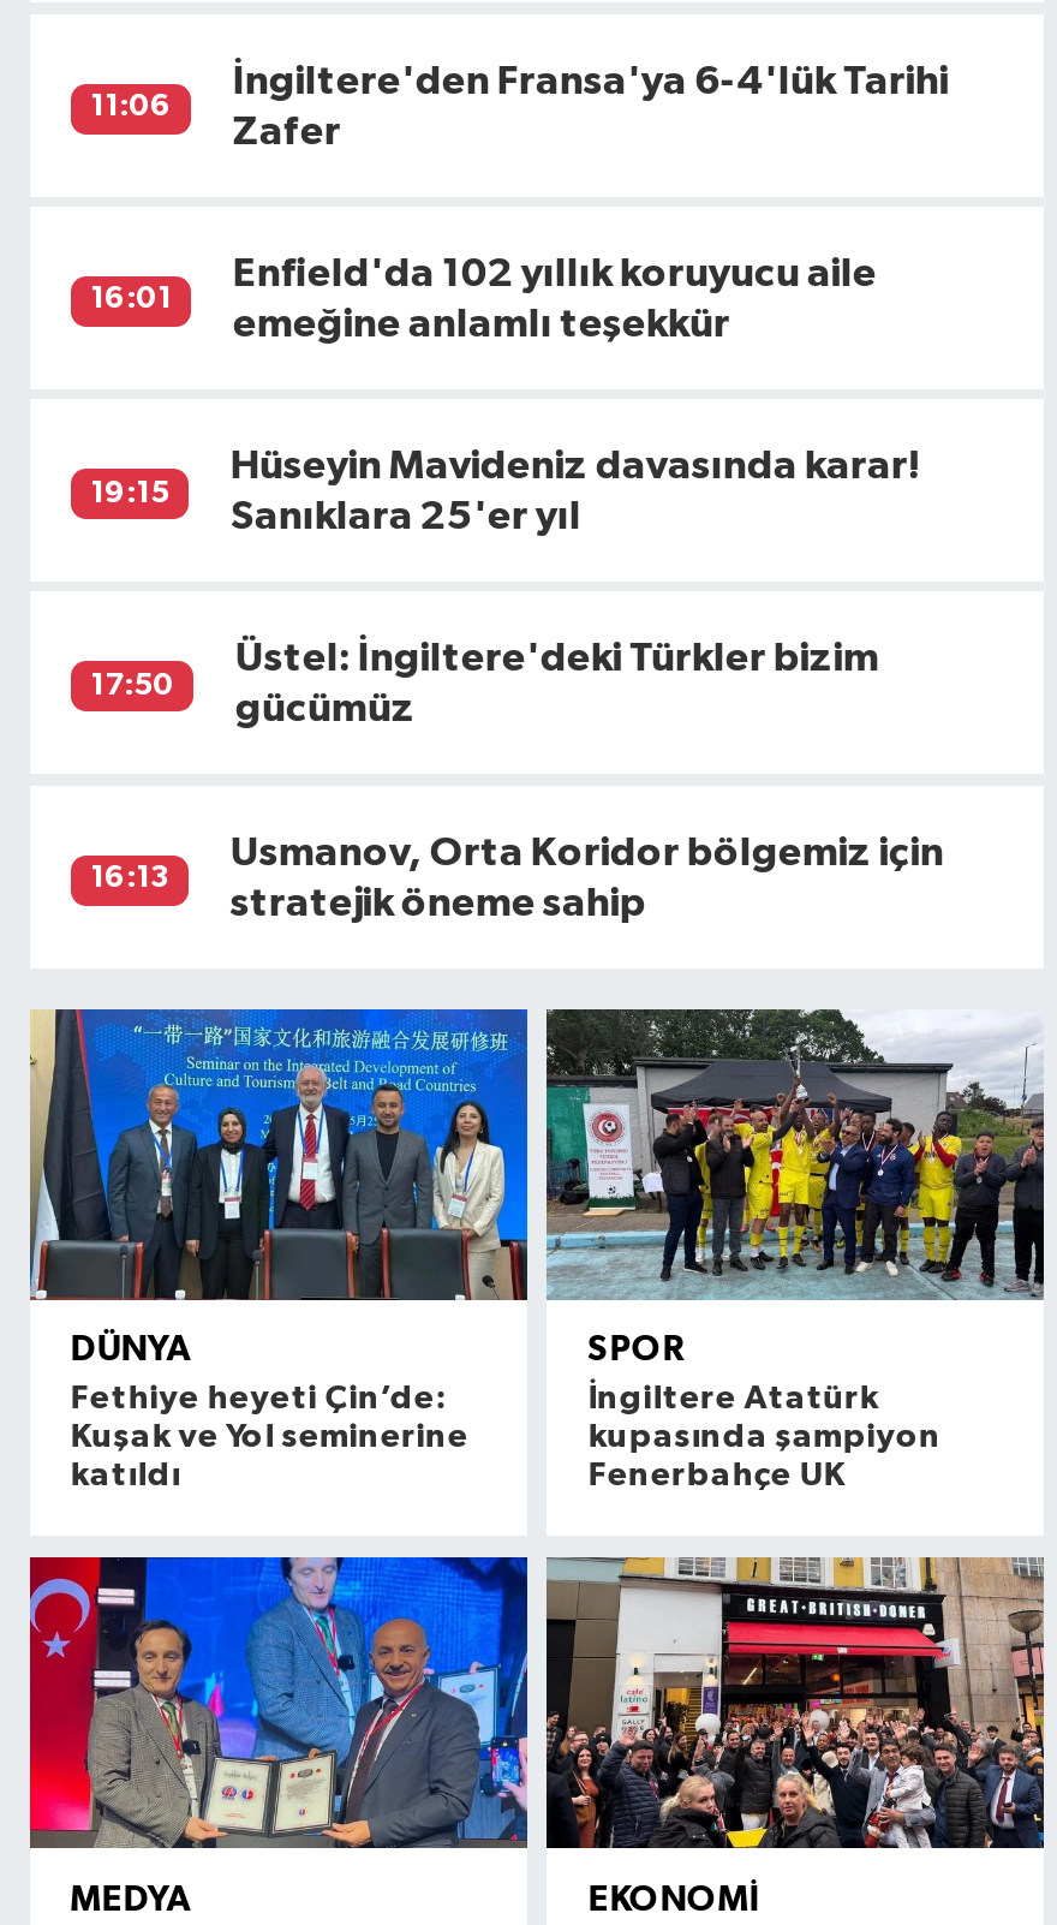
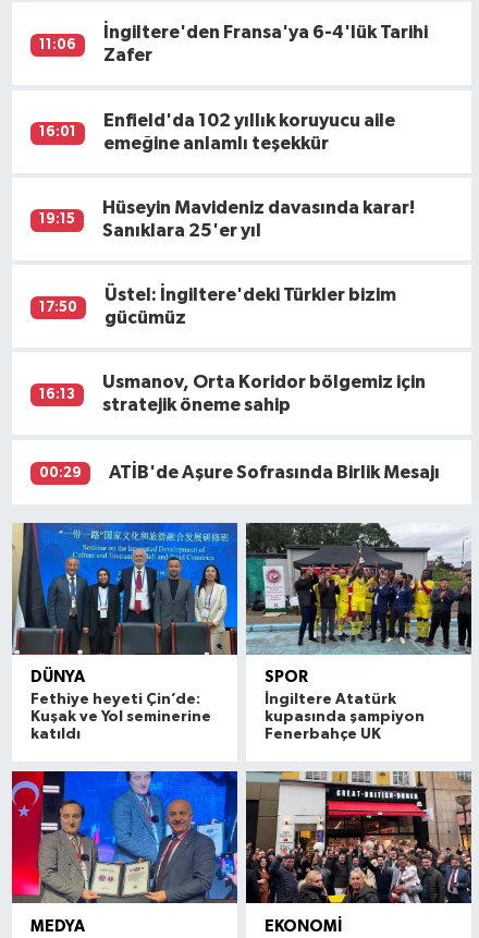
+ 00:29
+ ATİB'de Aşure Sofrasında Birlik Mesajı
